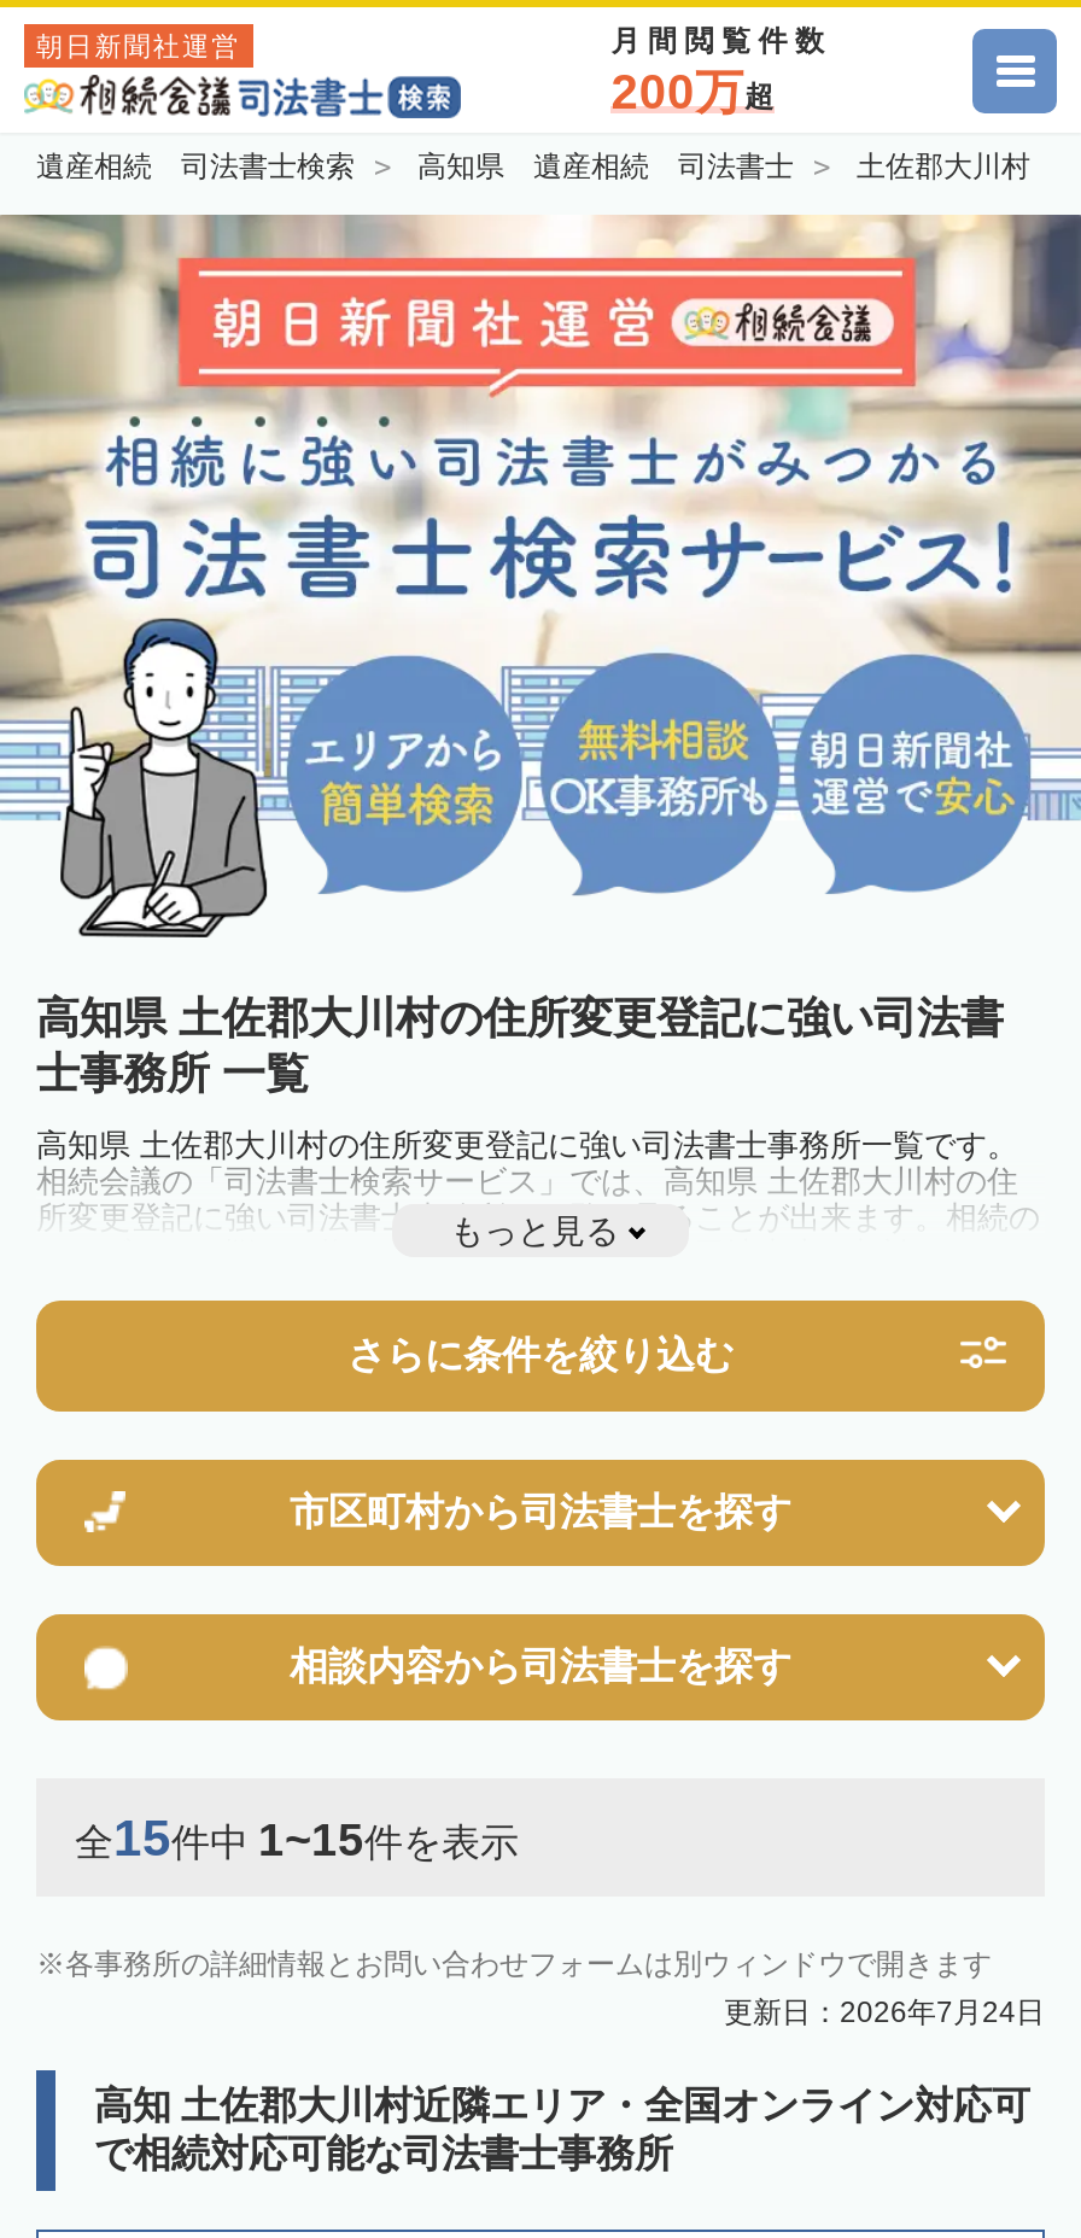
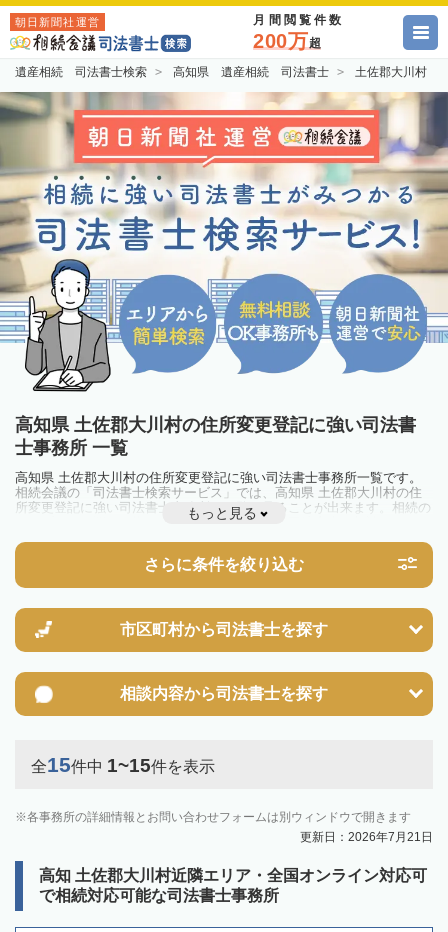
- 更新日：2026年7月24日
+ 更新日：2026年7月21日
